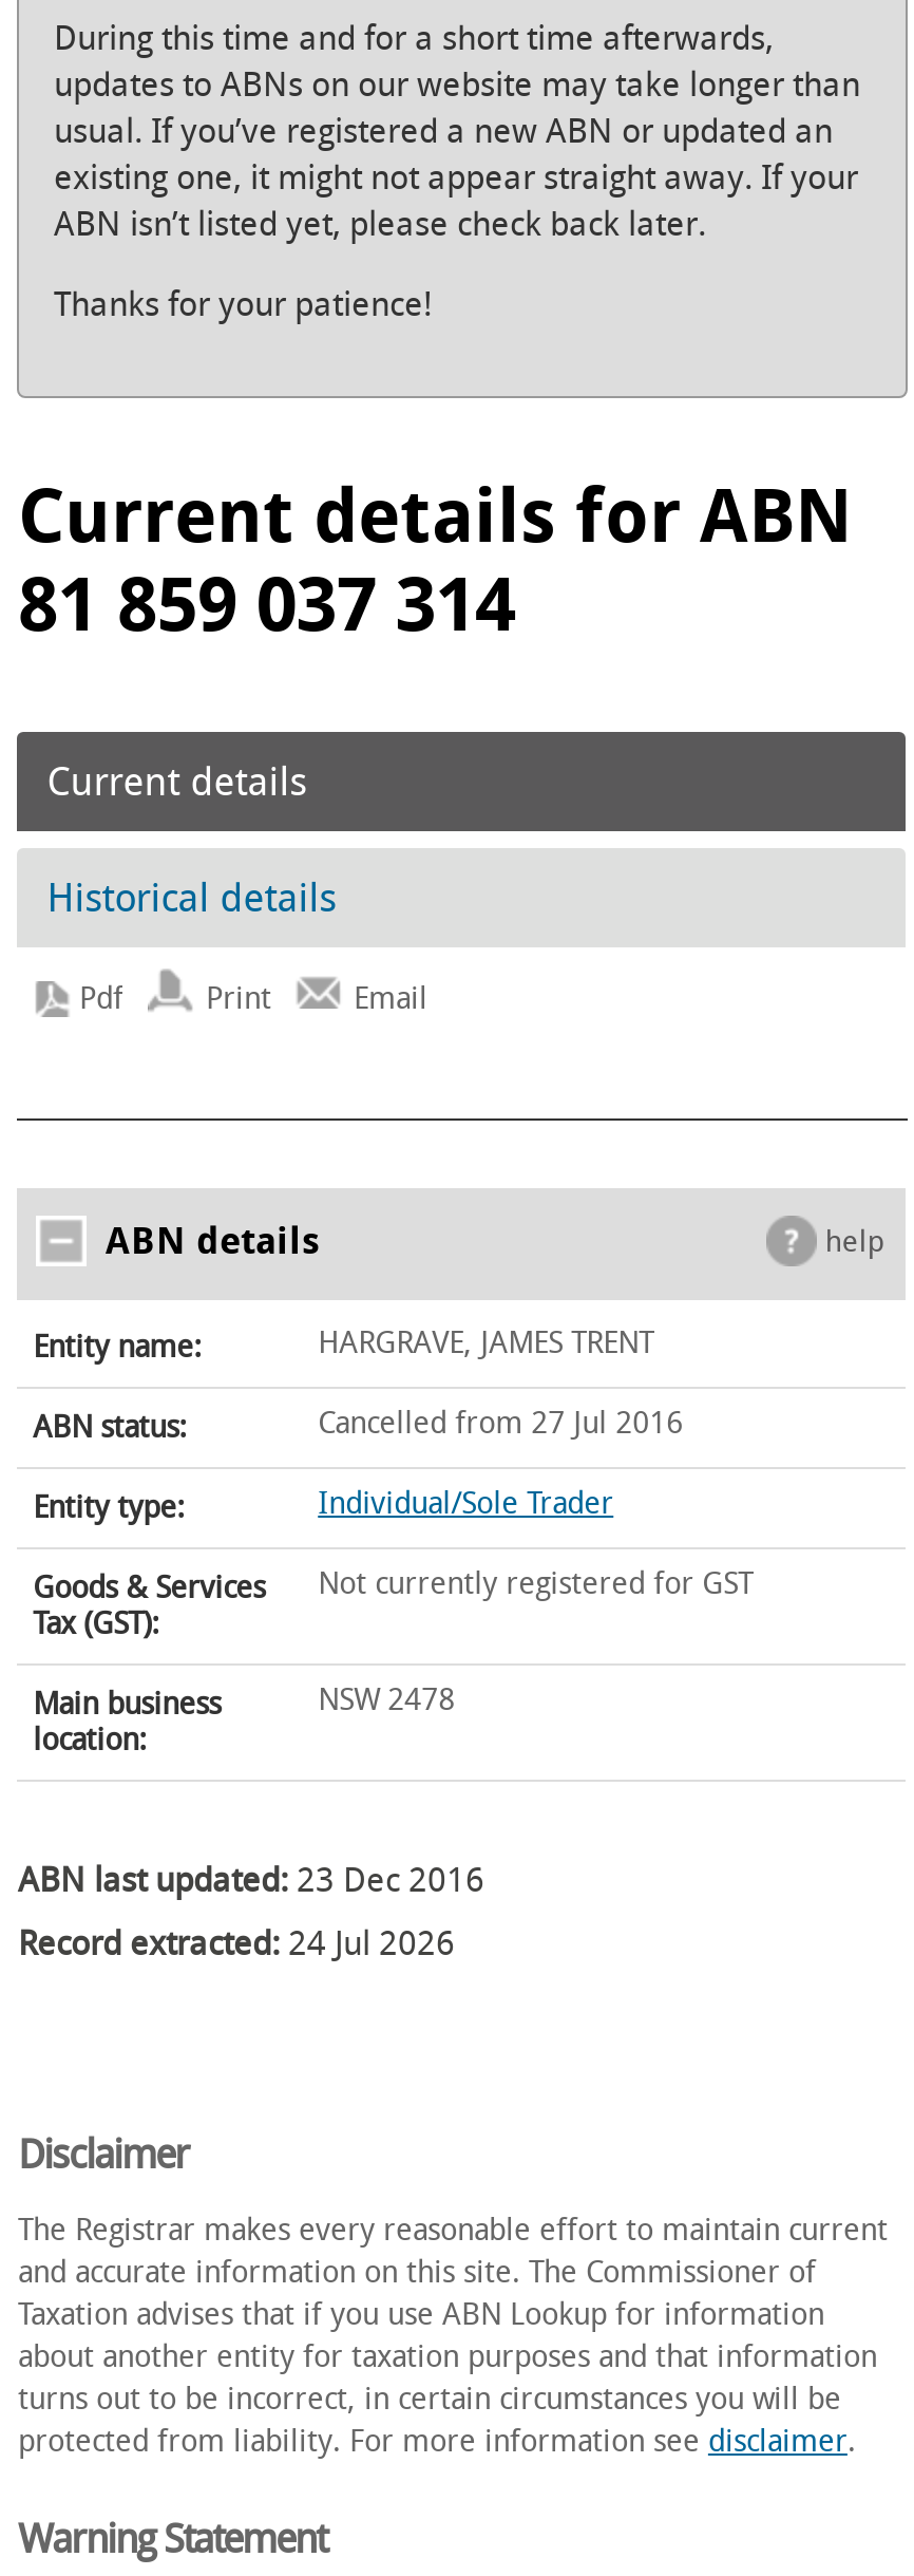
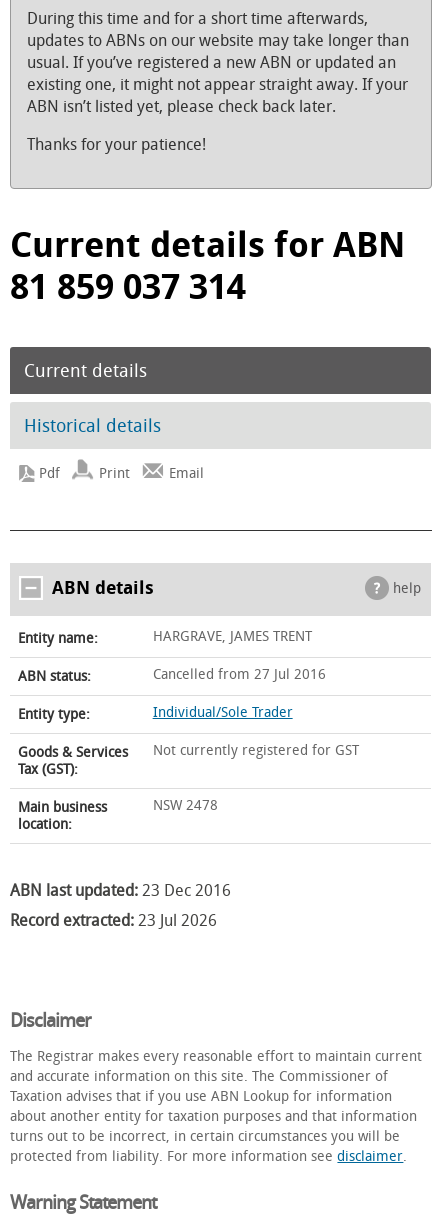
- Record extracted: 24 Jul 2026
+ Record extracted: 23 Jul 2026
